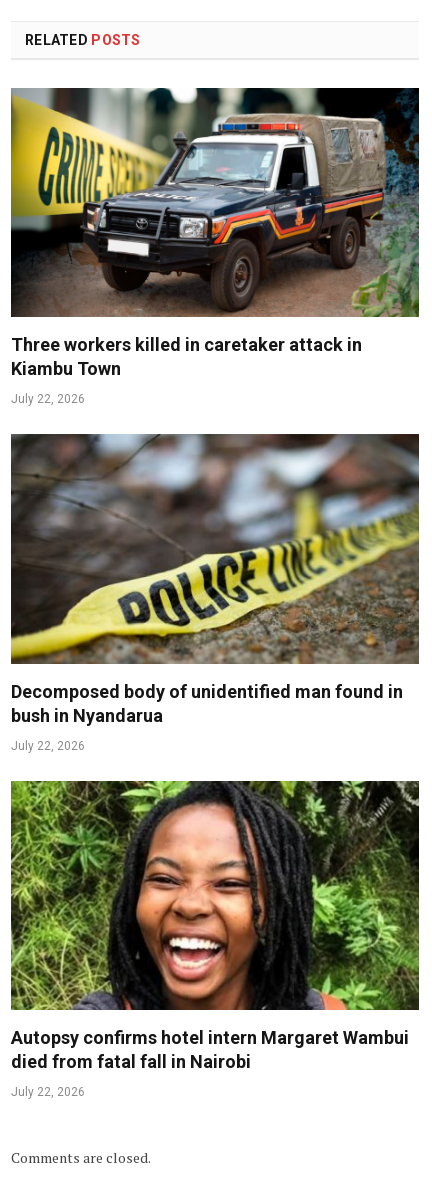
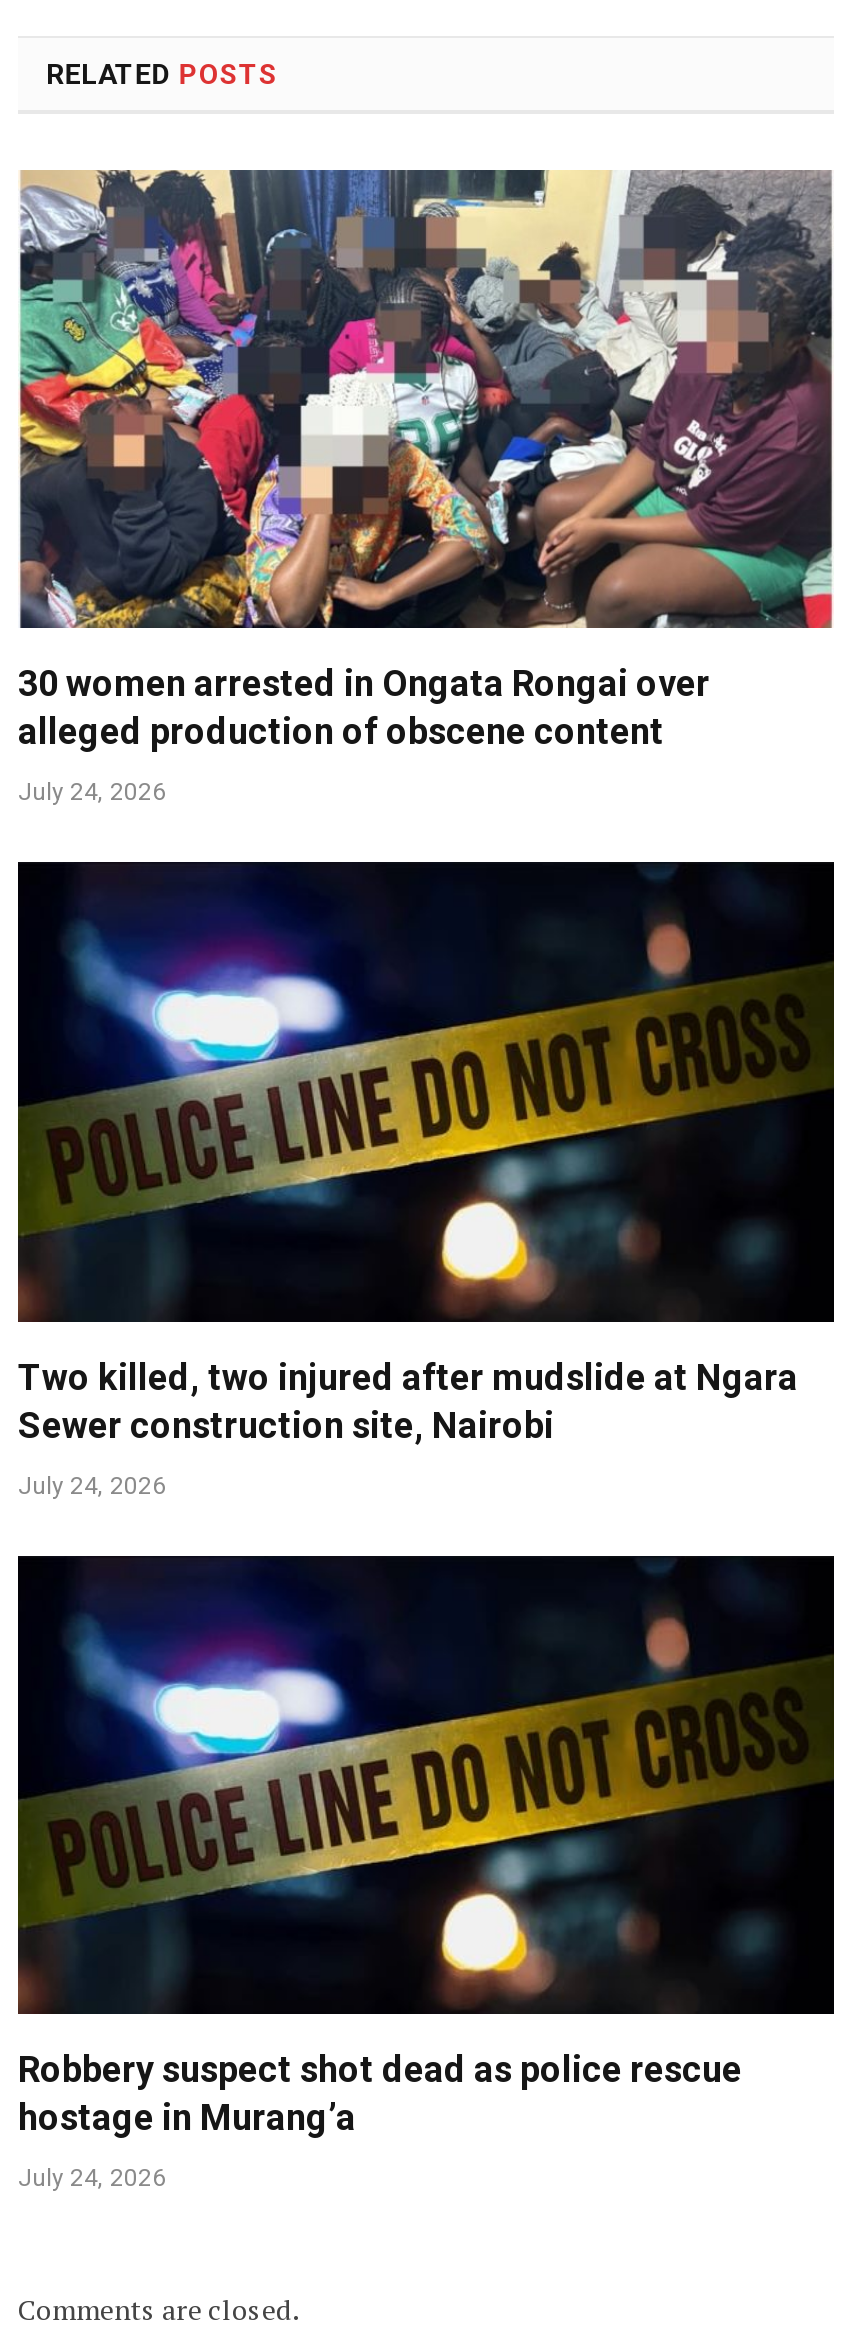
- [image]
- Three workers killed in caretaker attack in
- Kiambu Town
+ [image]
+ 30 women arrested in Ongata Rongai over
+ alleged production of obscene content

- July 22, 2026
+ July 24, 2026

- [image]
- Decomposed body of unidentified man found in
- bush in Nyandarua
+ [image]
+ Two killed, two injured after mudslide at Ngara
+ Sewer construction site, Nairobi

- July 22, 2026
+ July 24, 2026

- [image]
- Autopsy confirms hotel intern Margaret Wambui
- died from fatal fall in Nairobi
+ [image]
+ Robbery suspect shot dead as police rescue
+ hostage in Murang’a

- July 22, 2026
+ July 24, 2026
